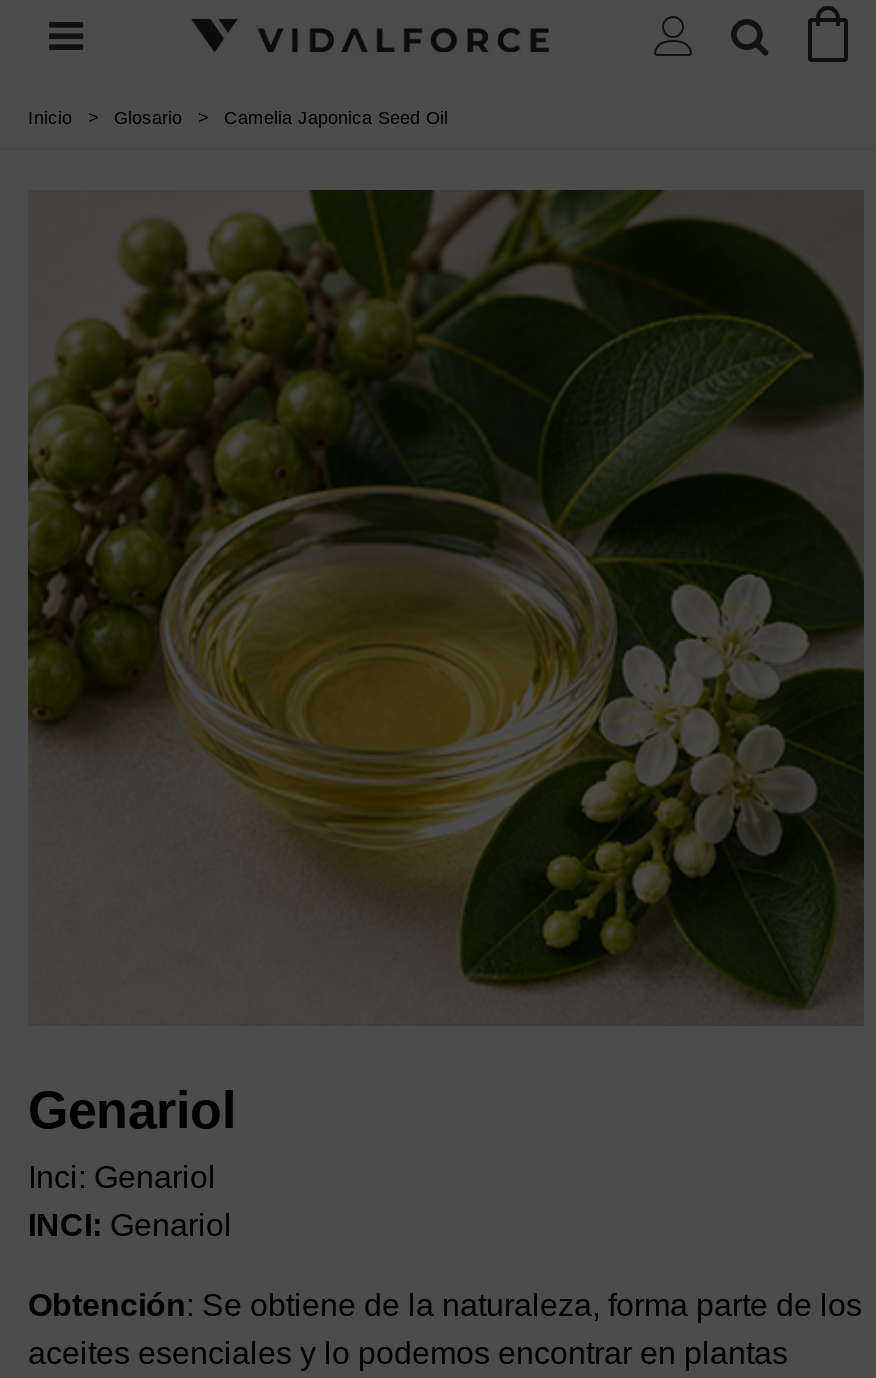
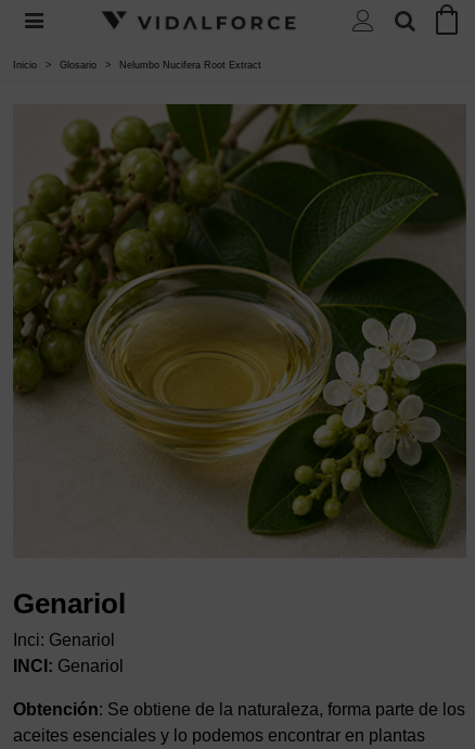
- Camelia Japonica Seed Oil
+ Nelumbo Nucifera Root Extract
